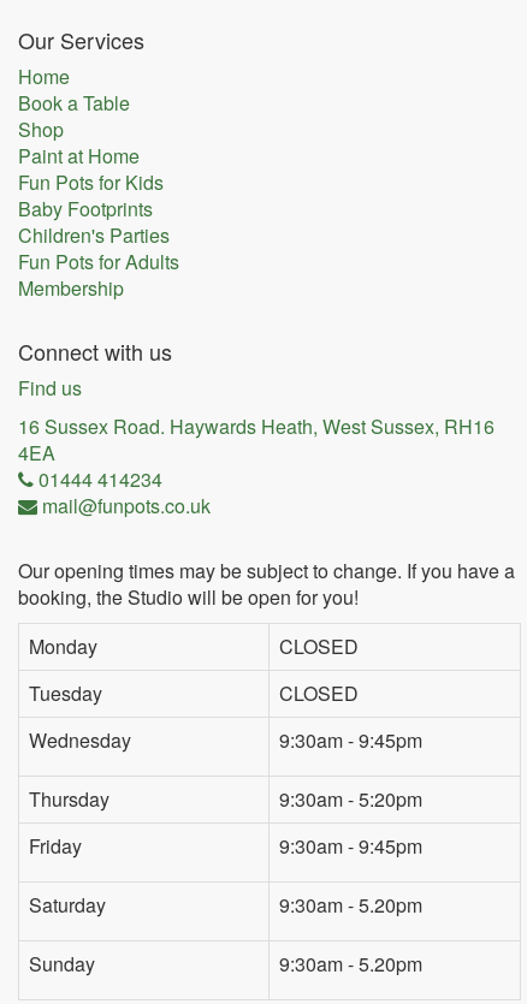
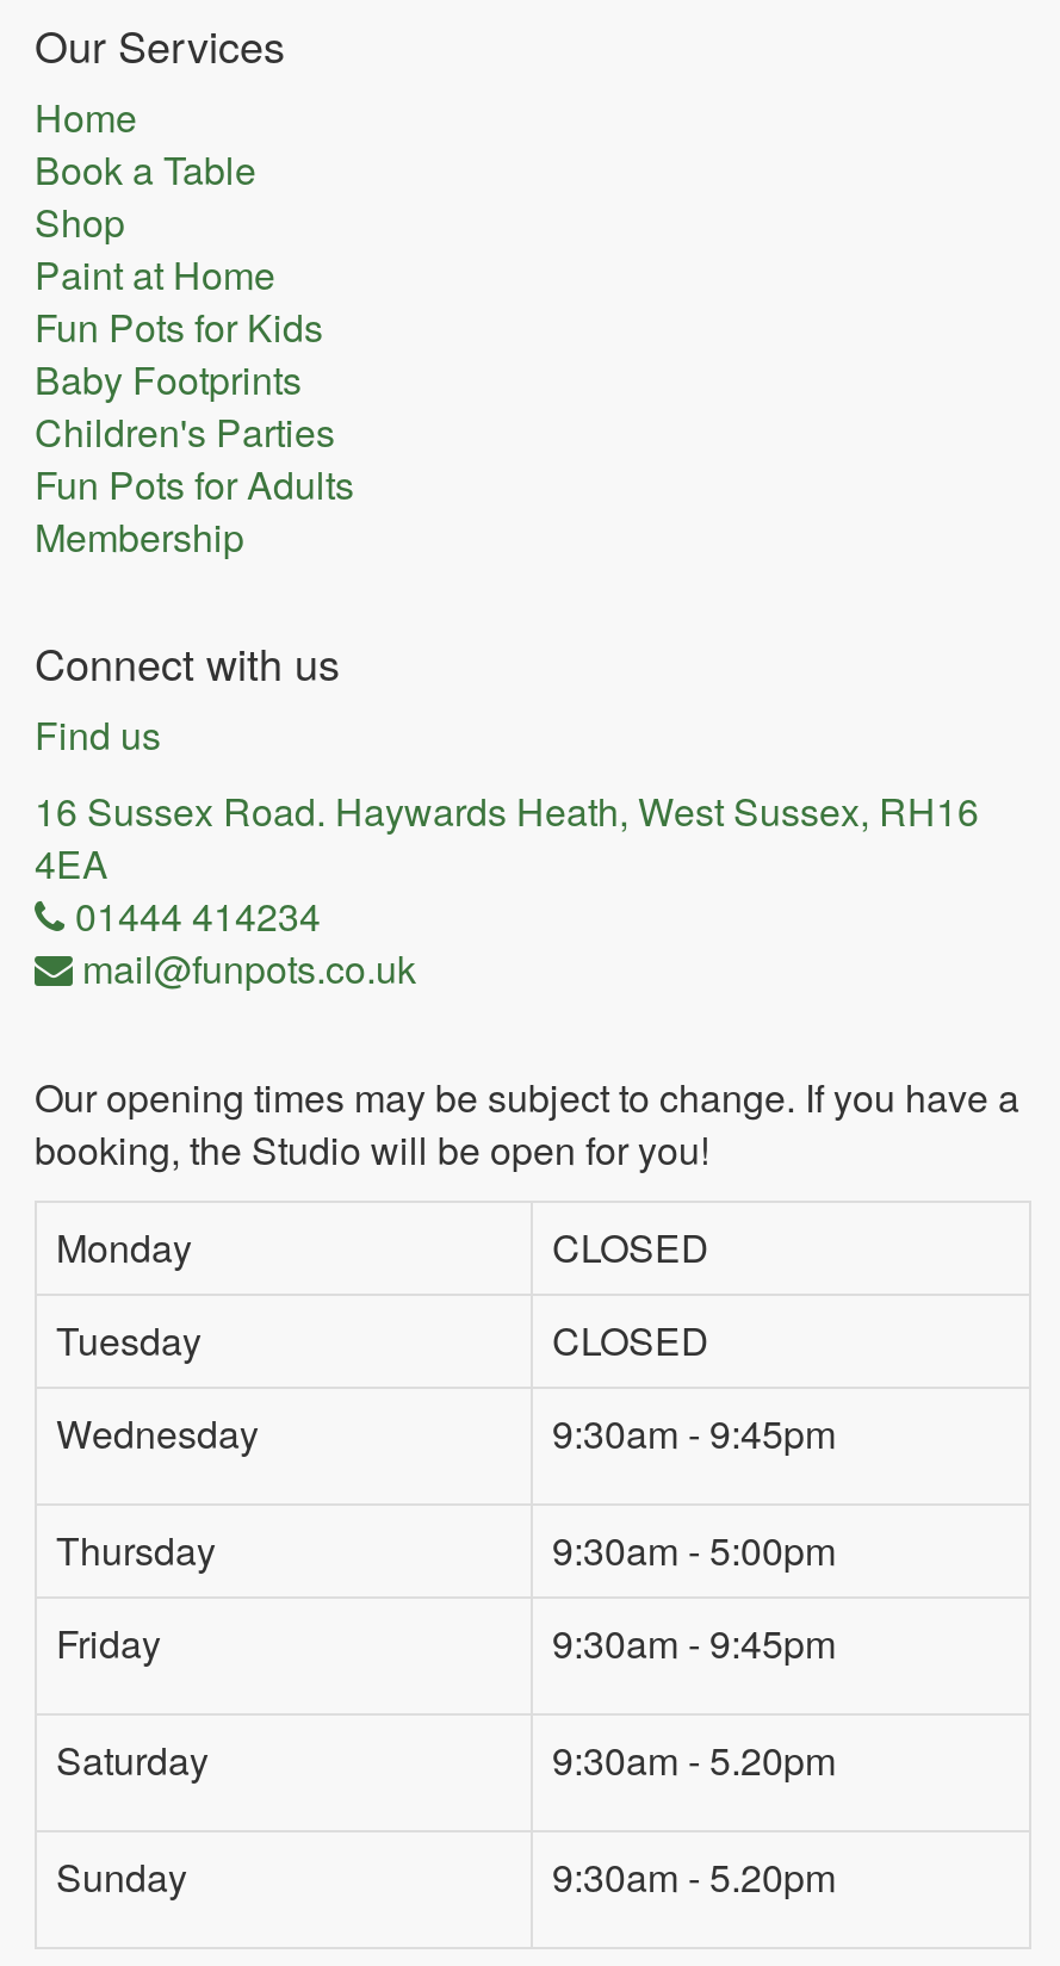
- 9:30am - 5:20pm
+ 9:30am - 5:00pm
